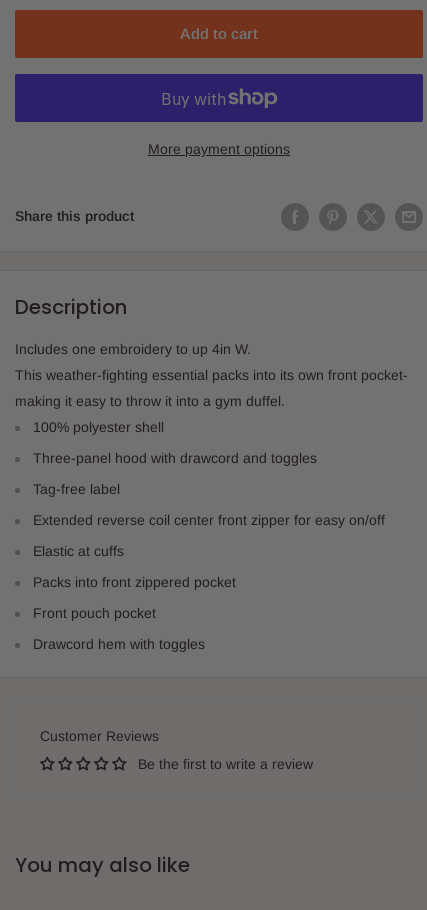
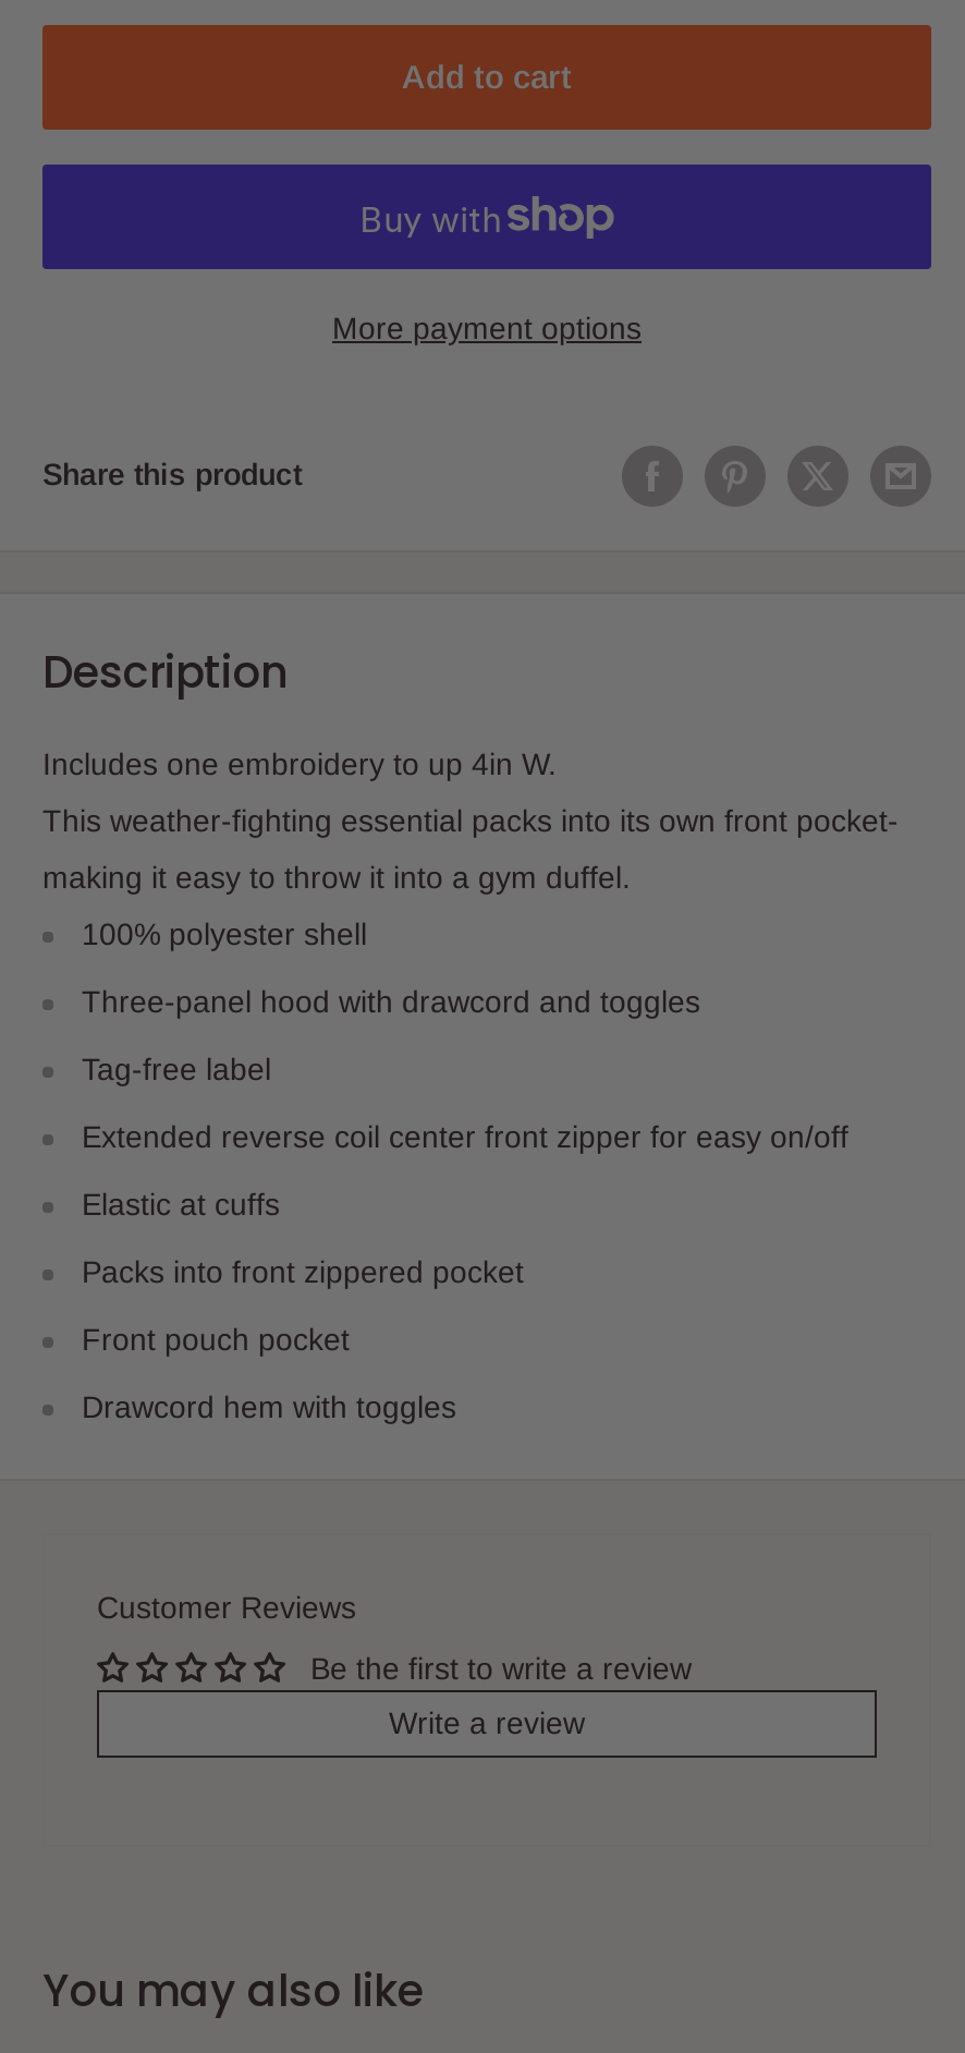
+ Write a review
